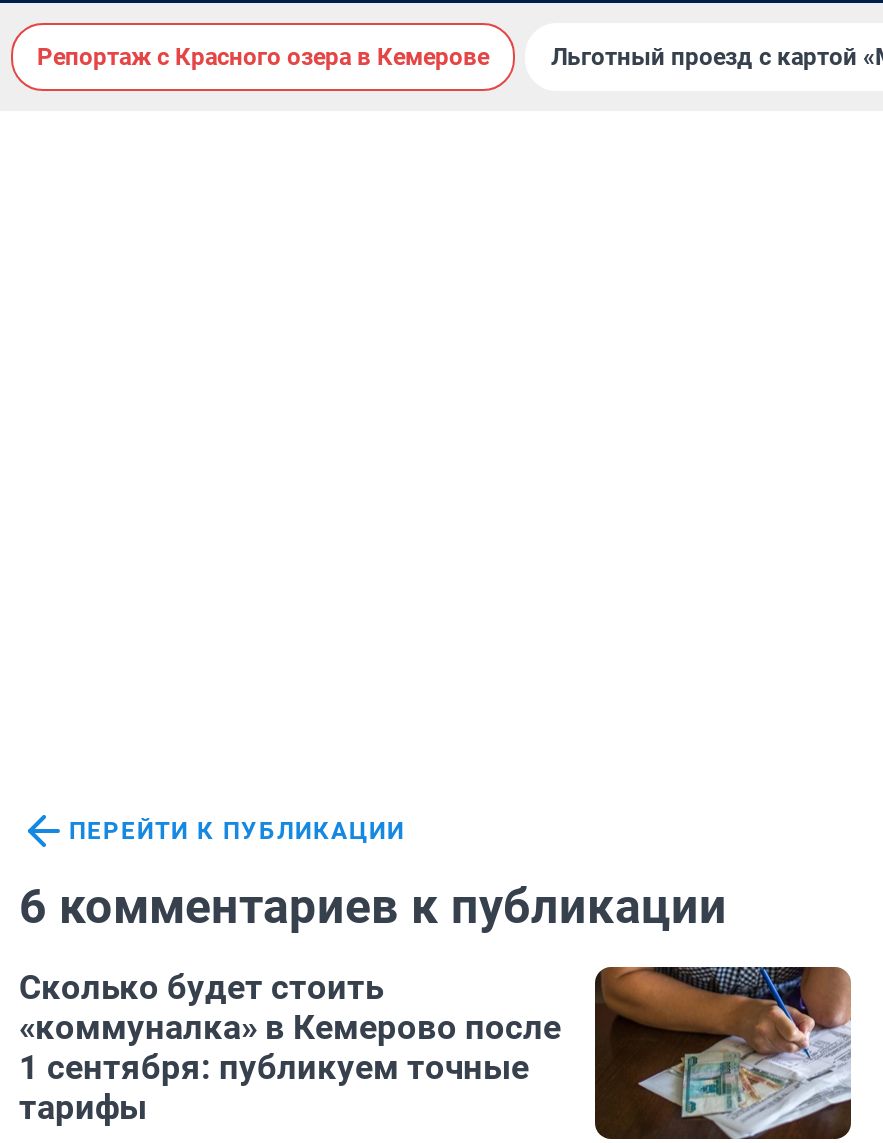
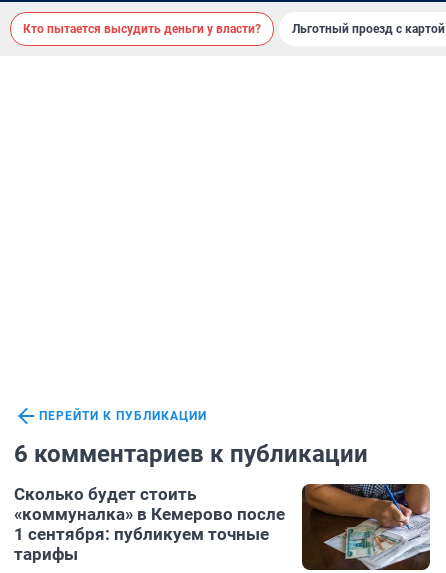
- Репортаж с Красного озера в Кемерове
+ Кто пытается высудить деньги у власти?
